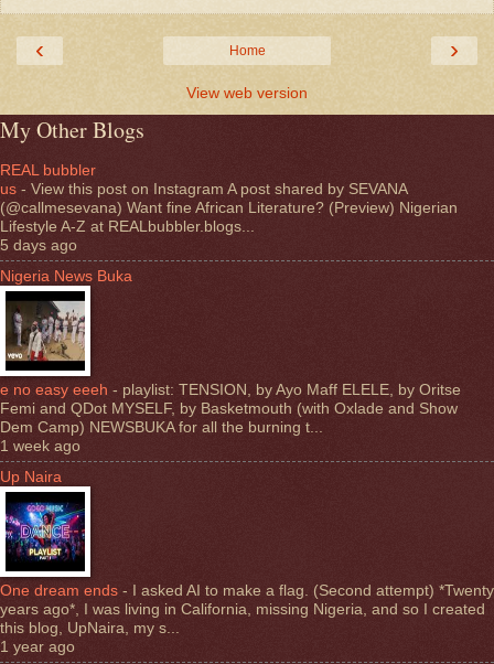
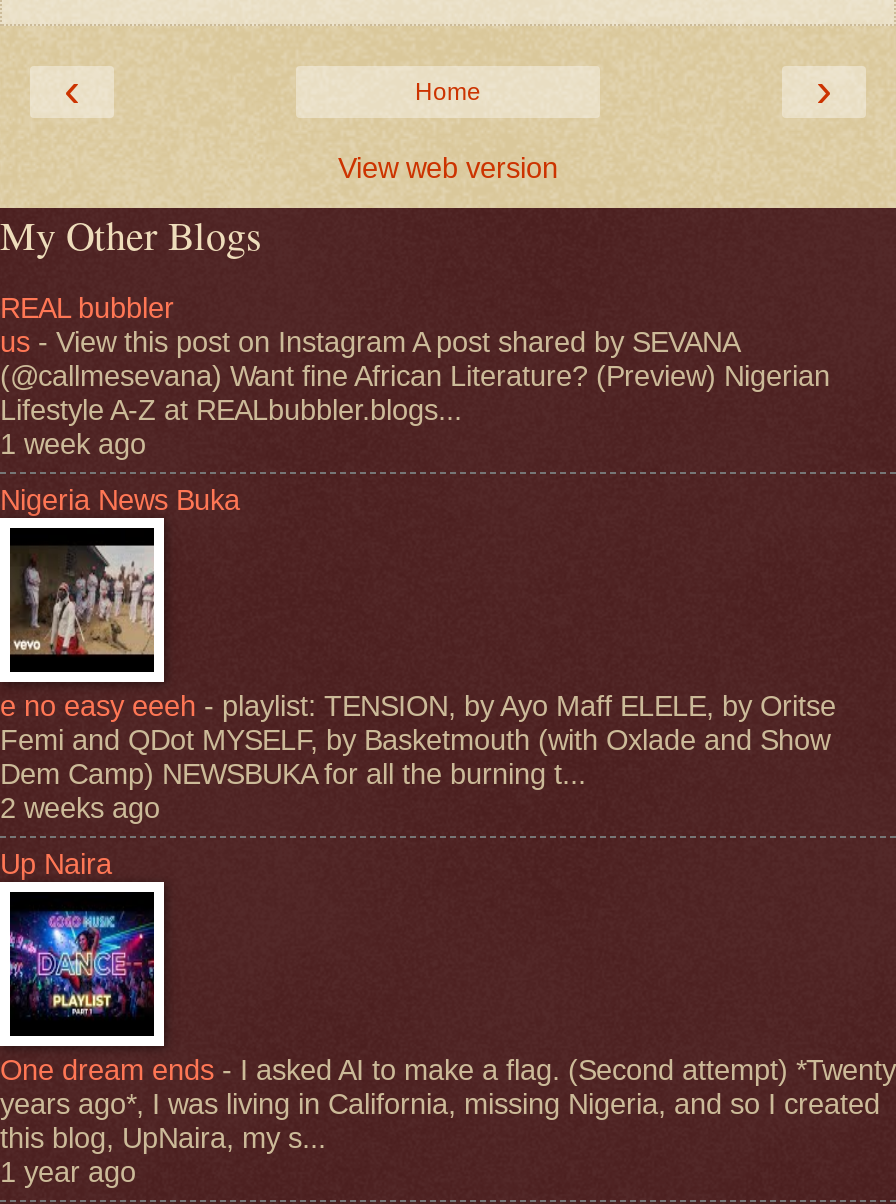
- 5 days ago
+ 1 week ago

- 1 week ago
+ 2 weeks ago
